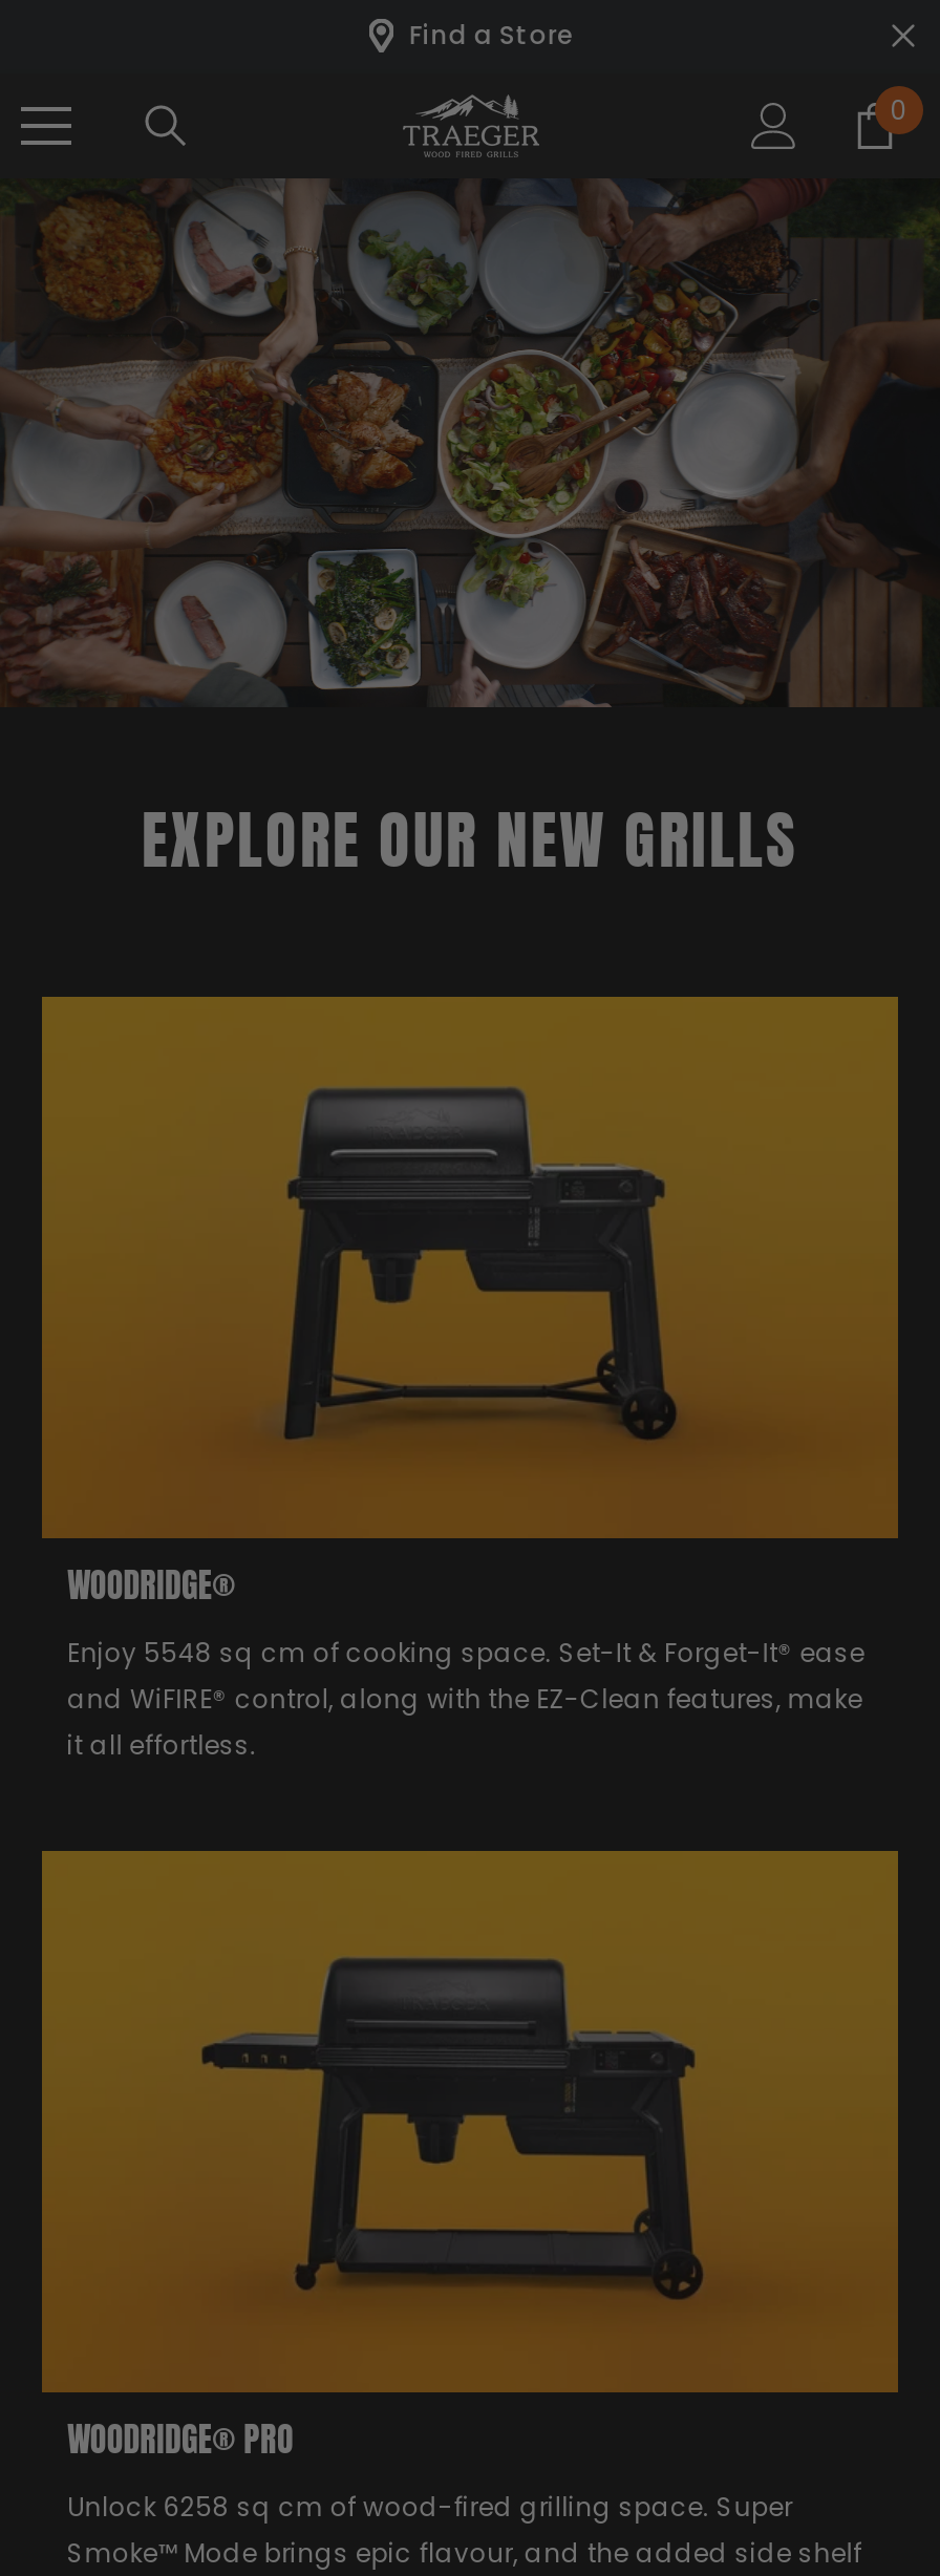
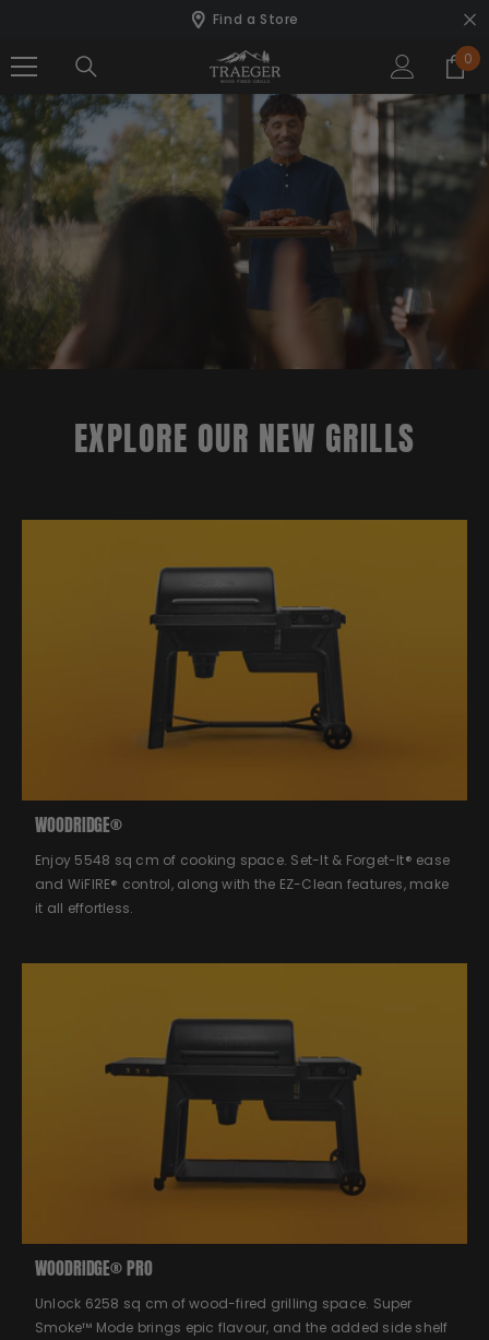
- [image]
+ [image]
